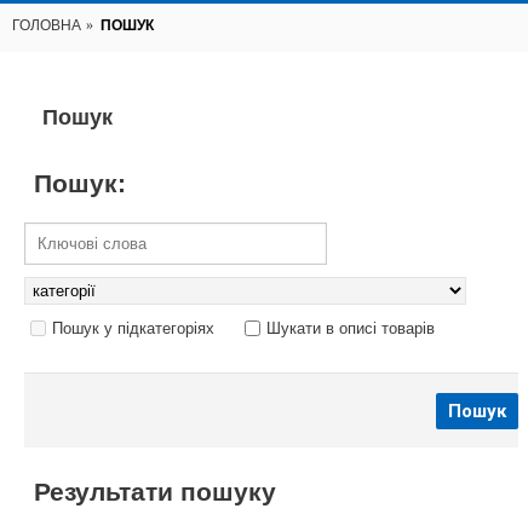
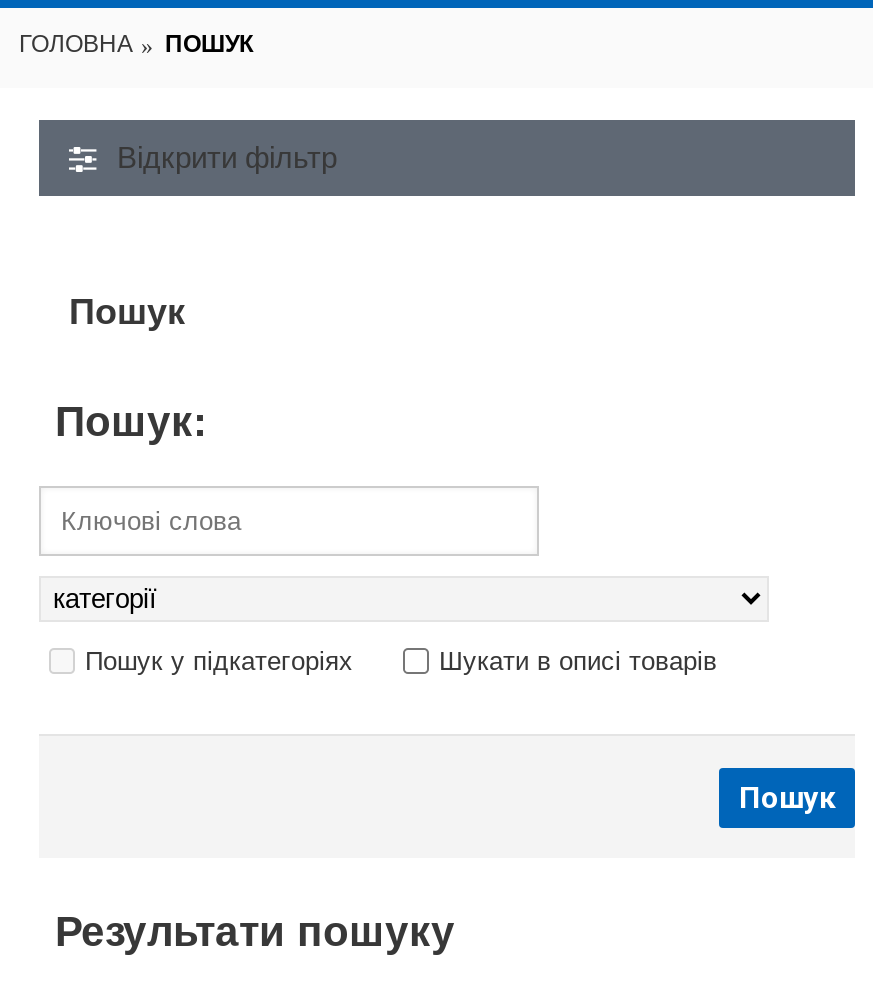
+ Відкрити фільтр
